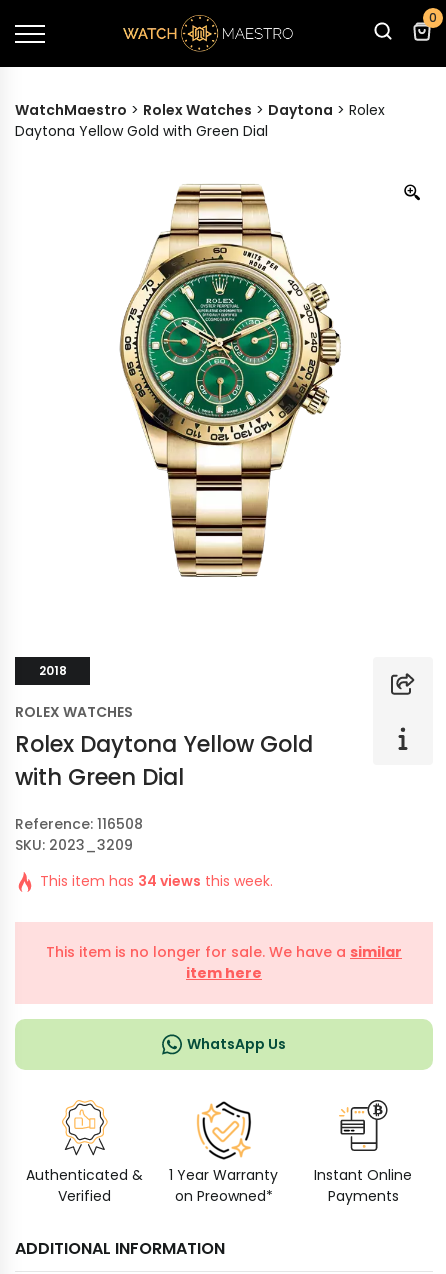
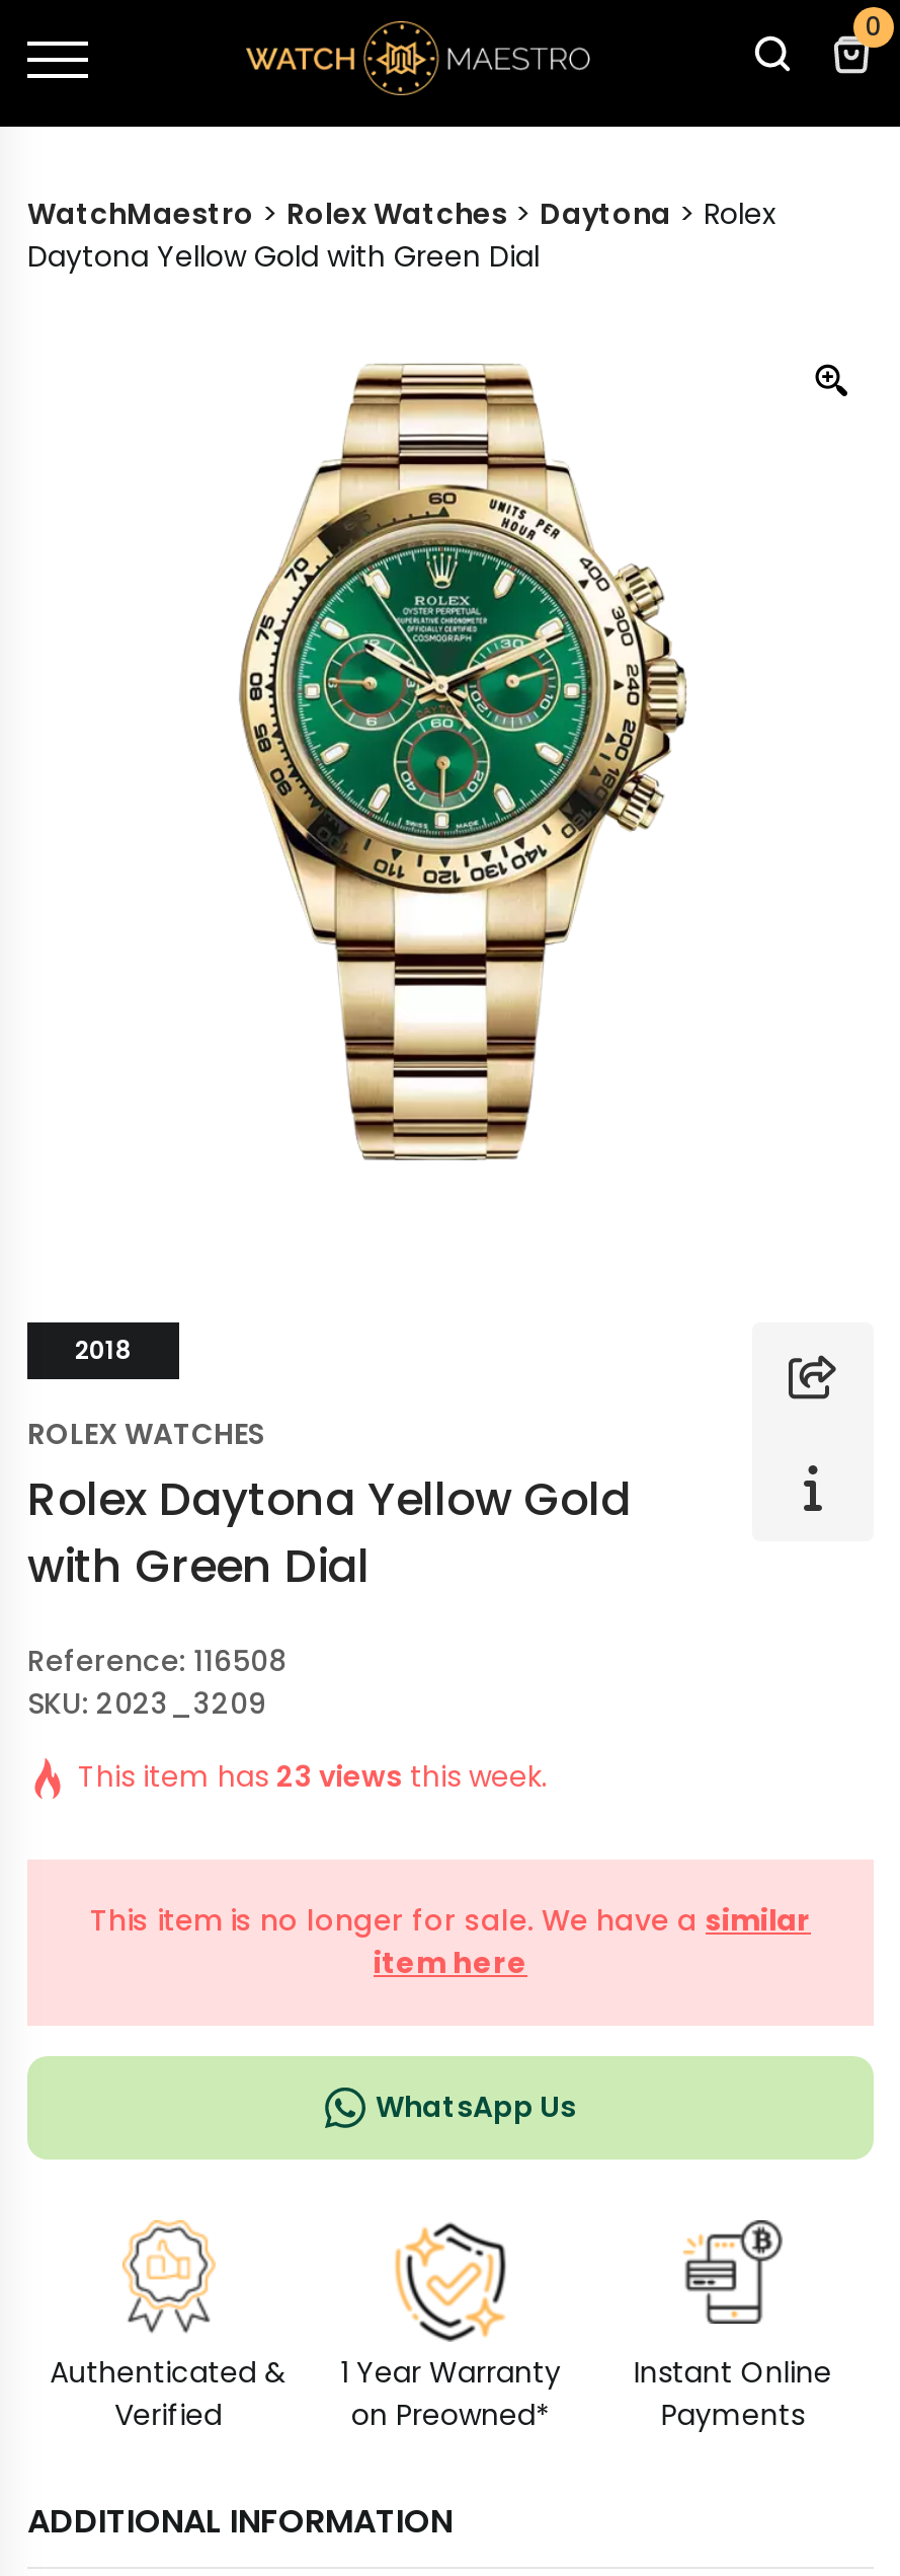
- This item has 34 views this week.
+ This item has 23 views this week.
